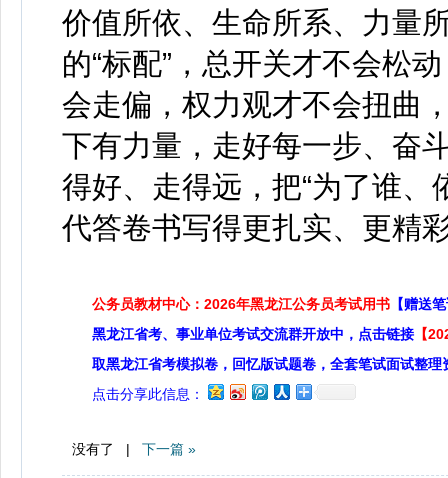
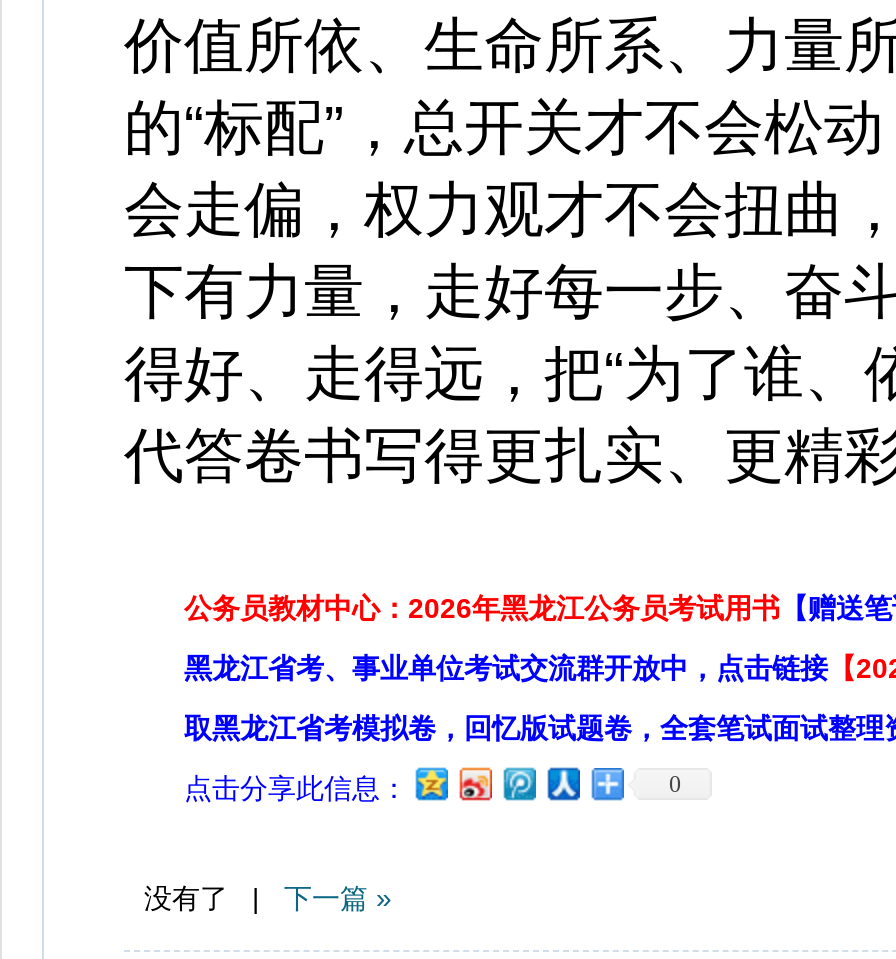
+ 0
